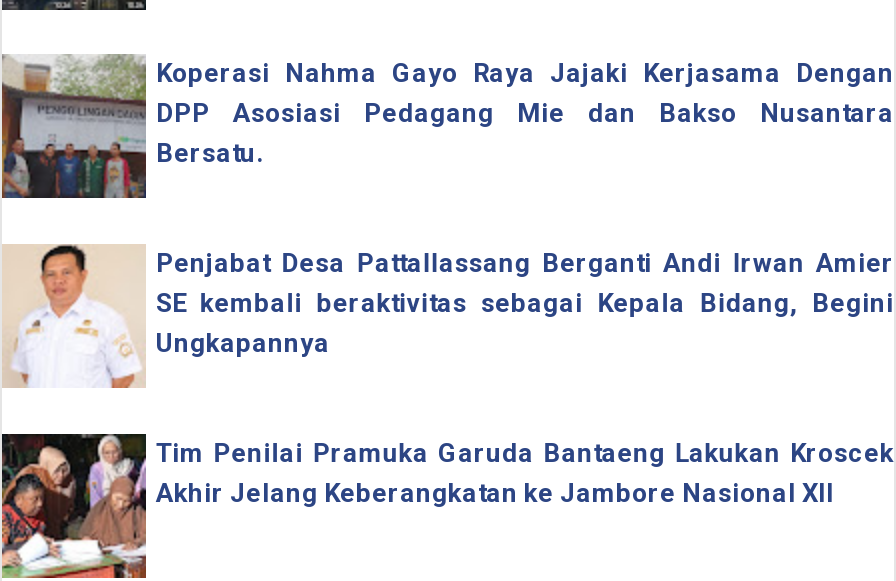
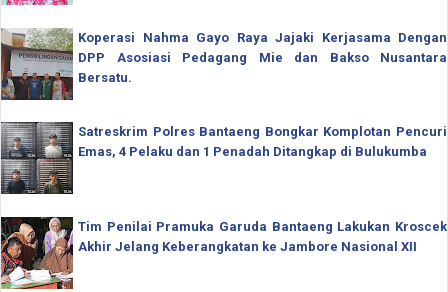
- [image]
- Penjabat Desa Pattallassang Berganti Andi Irwan Amier
- SE kembali beraktivitas sebagai Kepala Bidang, Begini
- Ungkapannya
+ [image]
+ Satreskrim Polres Bantaeng Bongkar Komplotan Pencuri
+ Emas, 4 Pelaku dan 1 Penadah Ditangkap di Bulukumba
